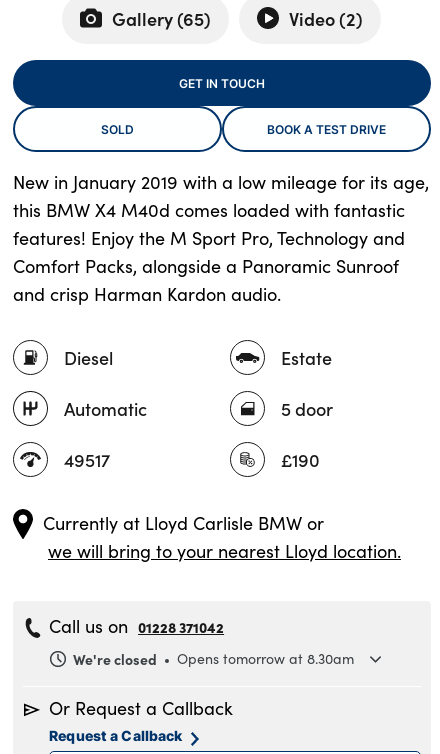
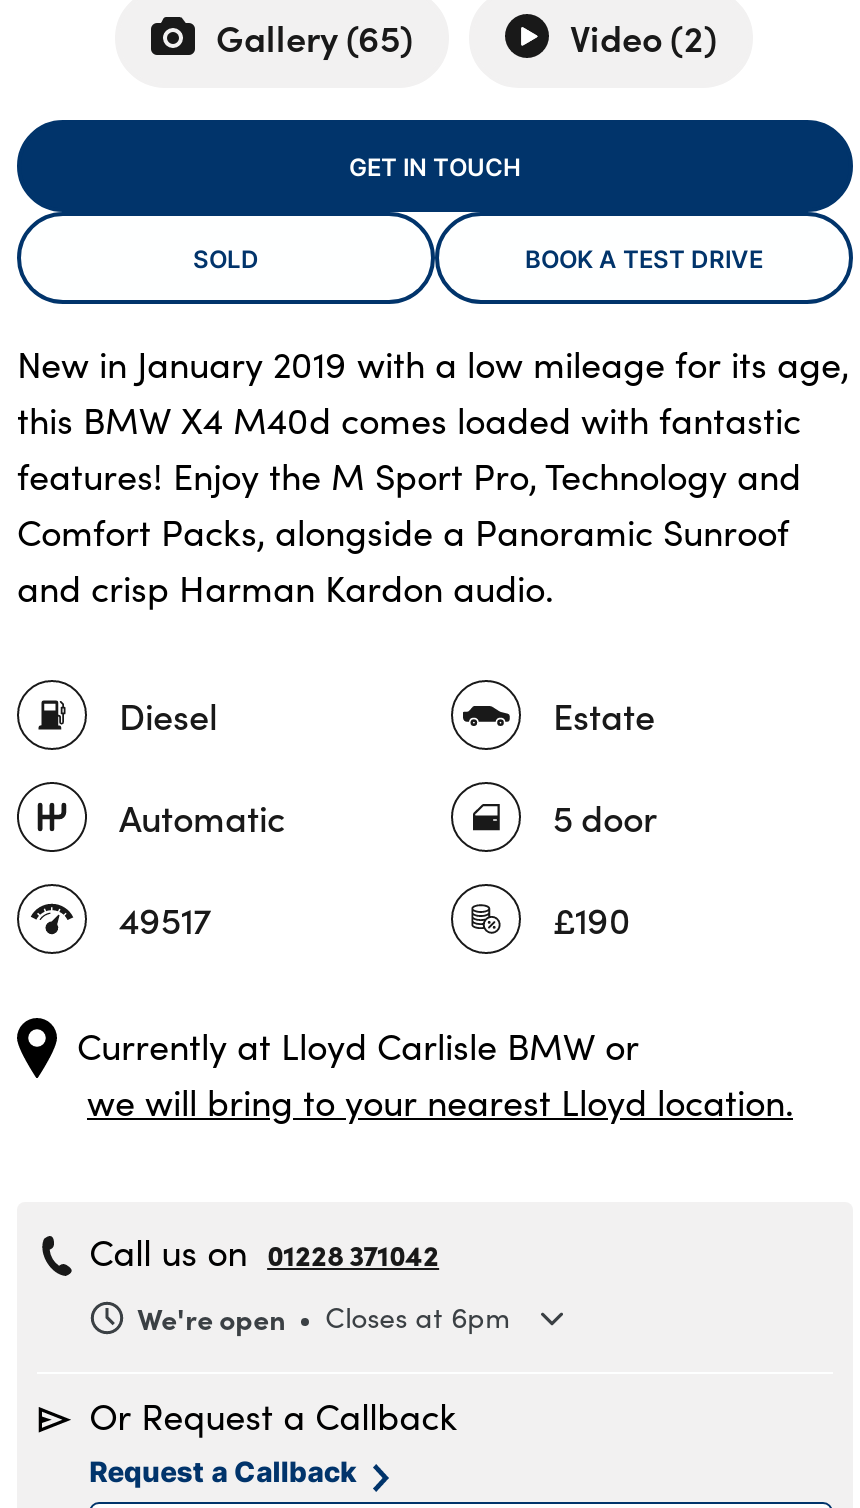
- We're closed
- Opens tomorrow at 8.30am
+ We're open
+ Closes at 6pm
